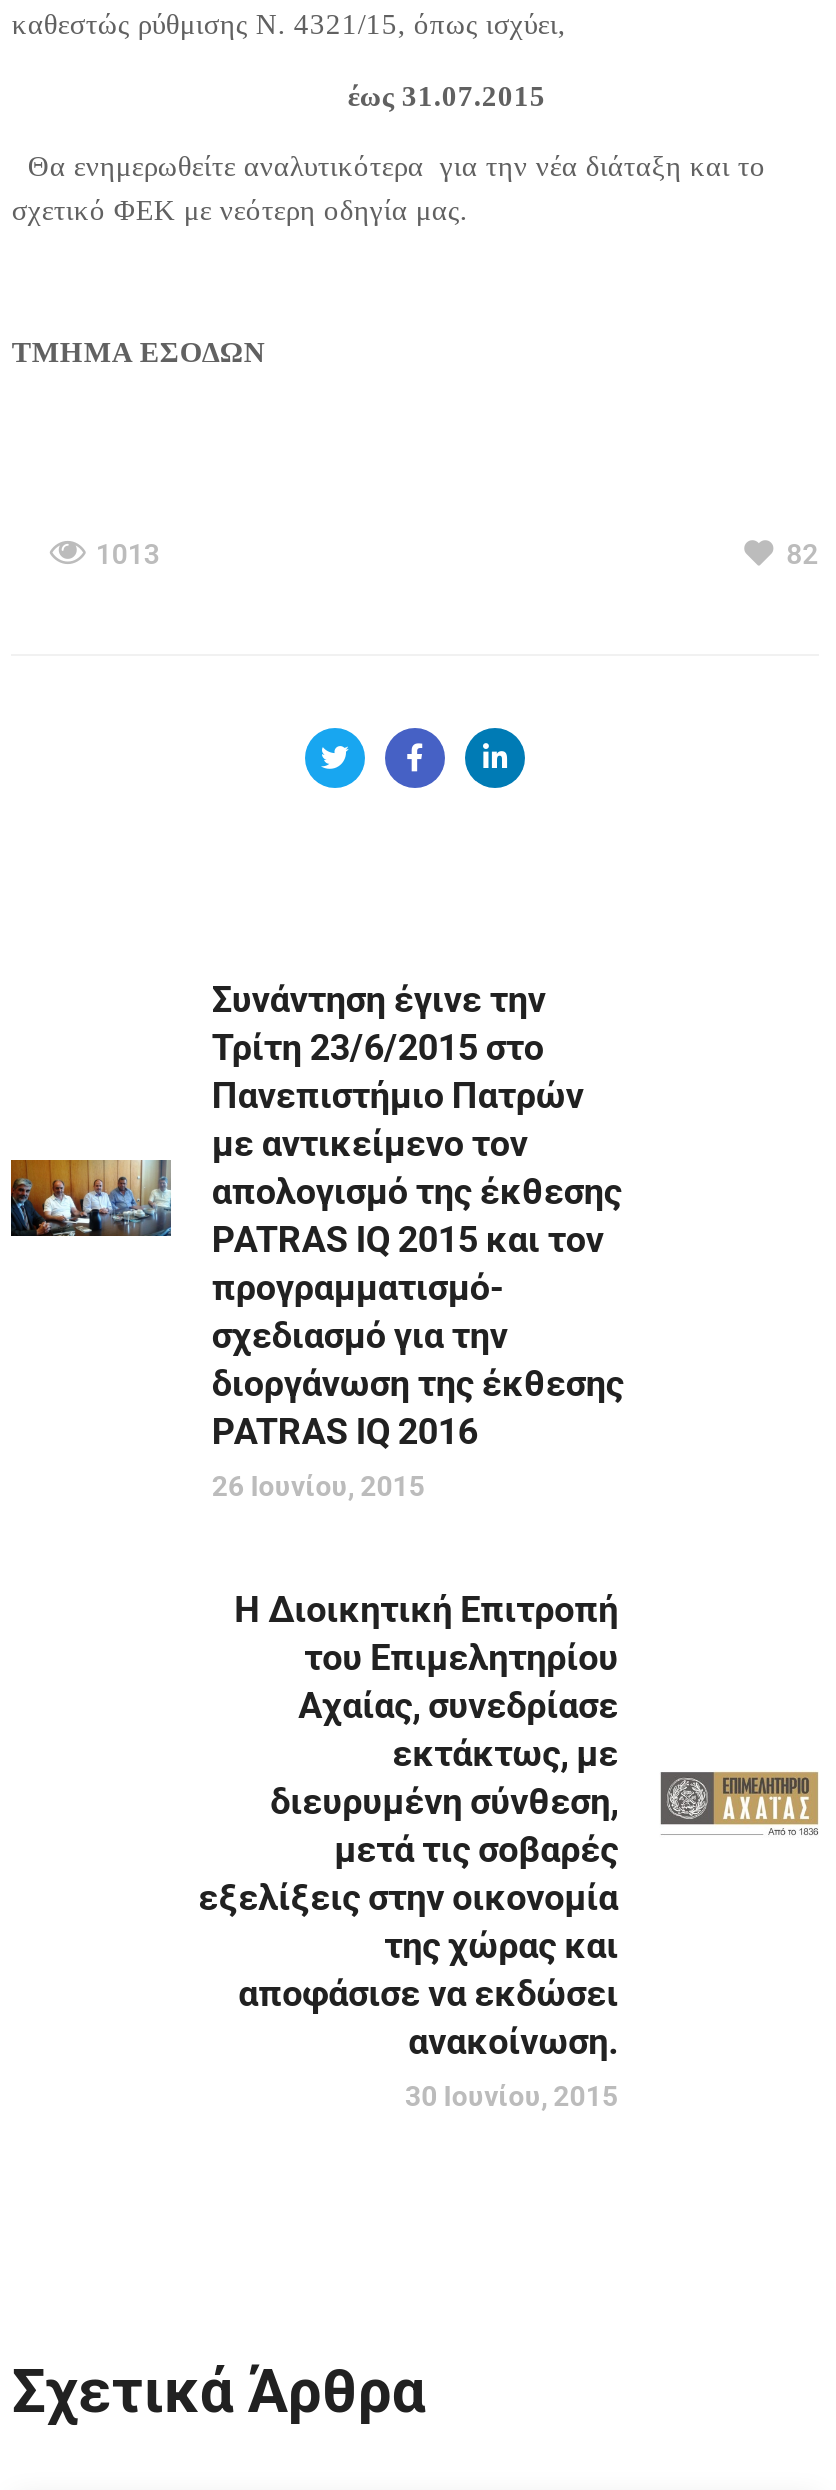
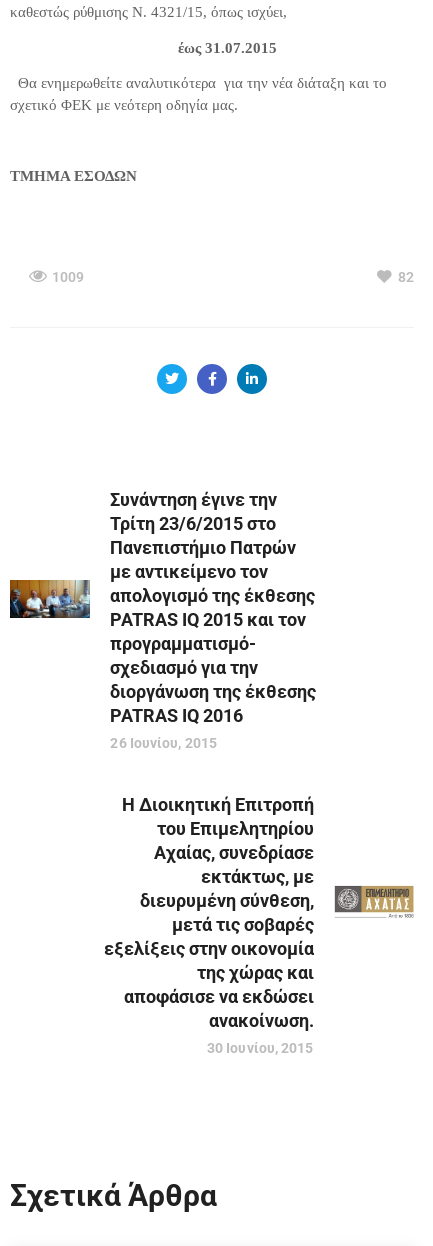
- 1013
+ 1009
